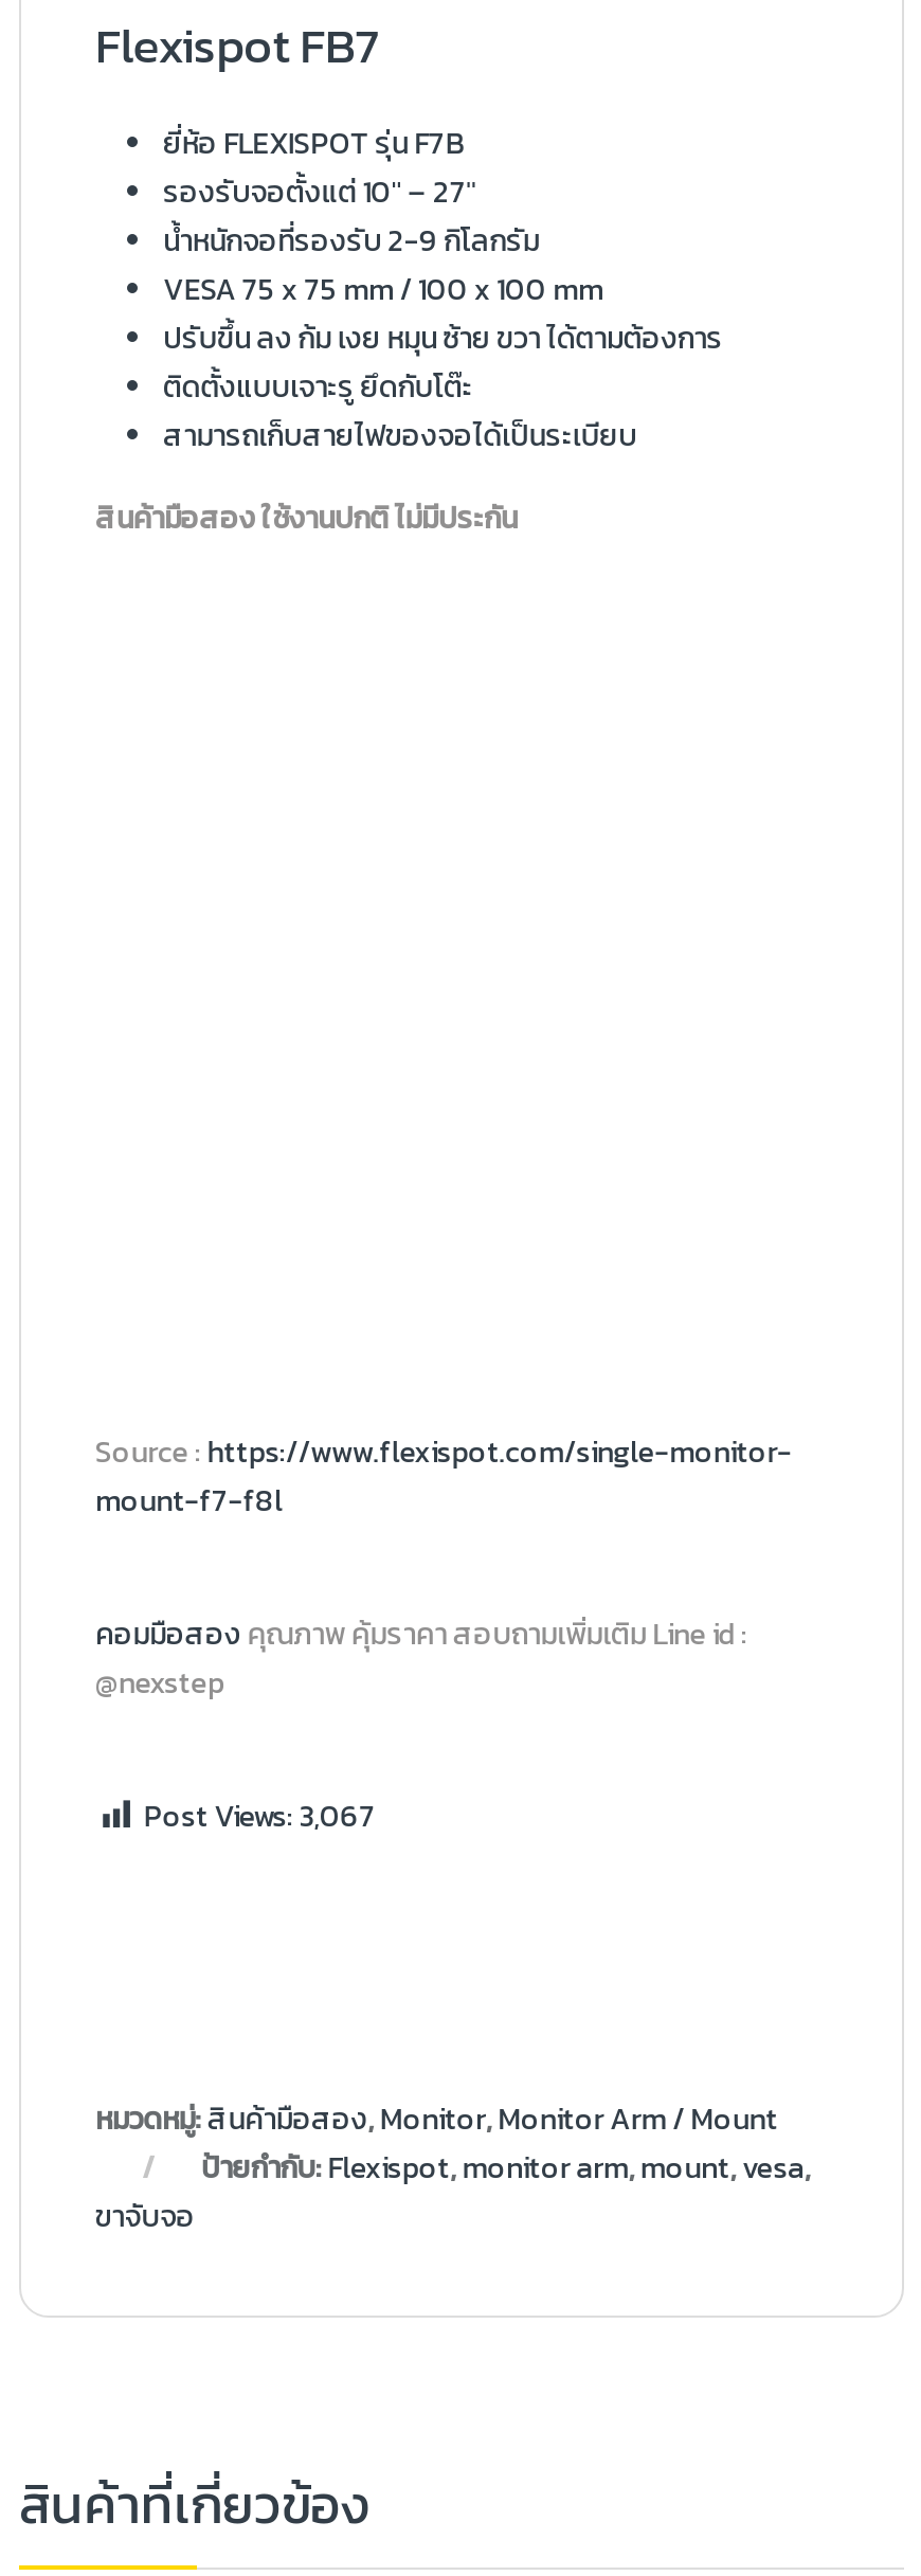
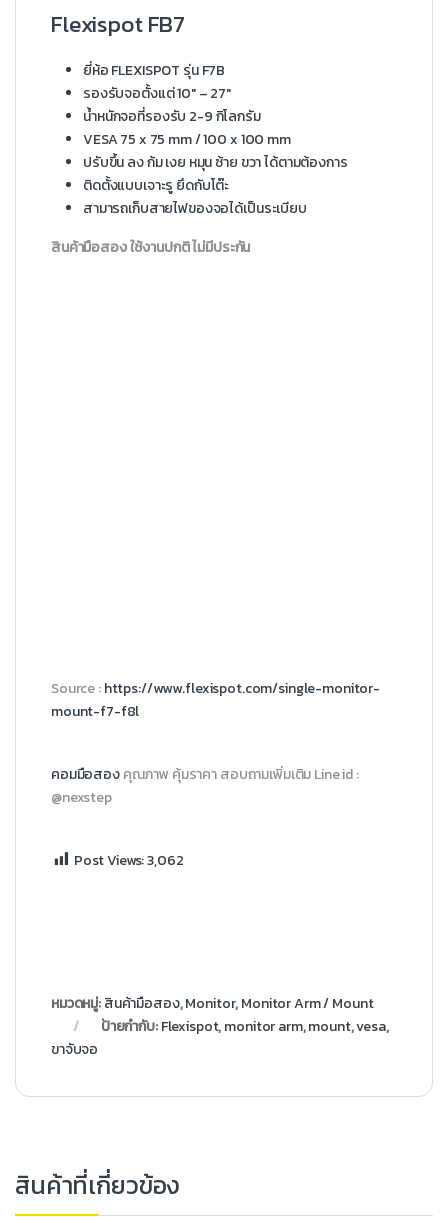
- Post Views: 3,067
+ Post Views: 3,062
